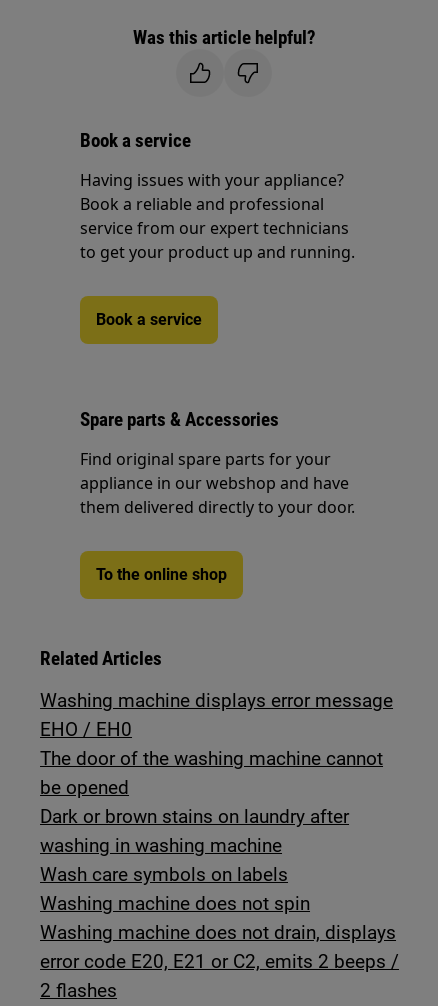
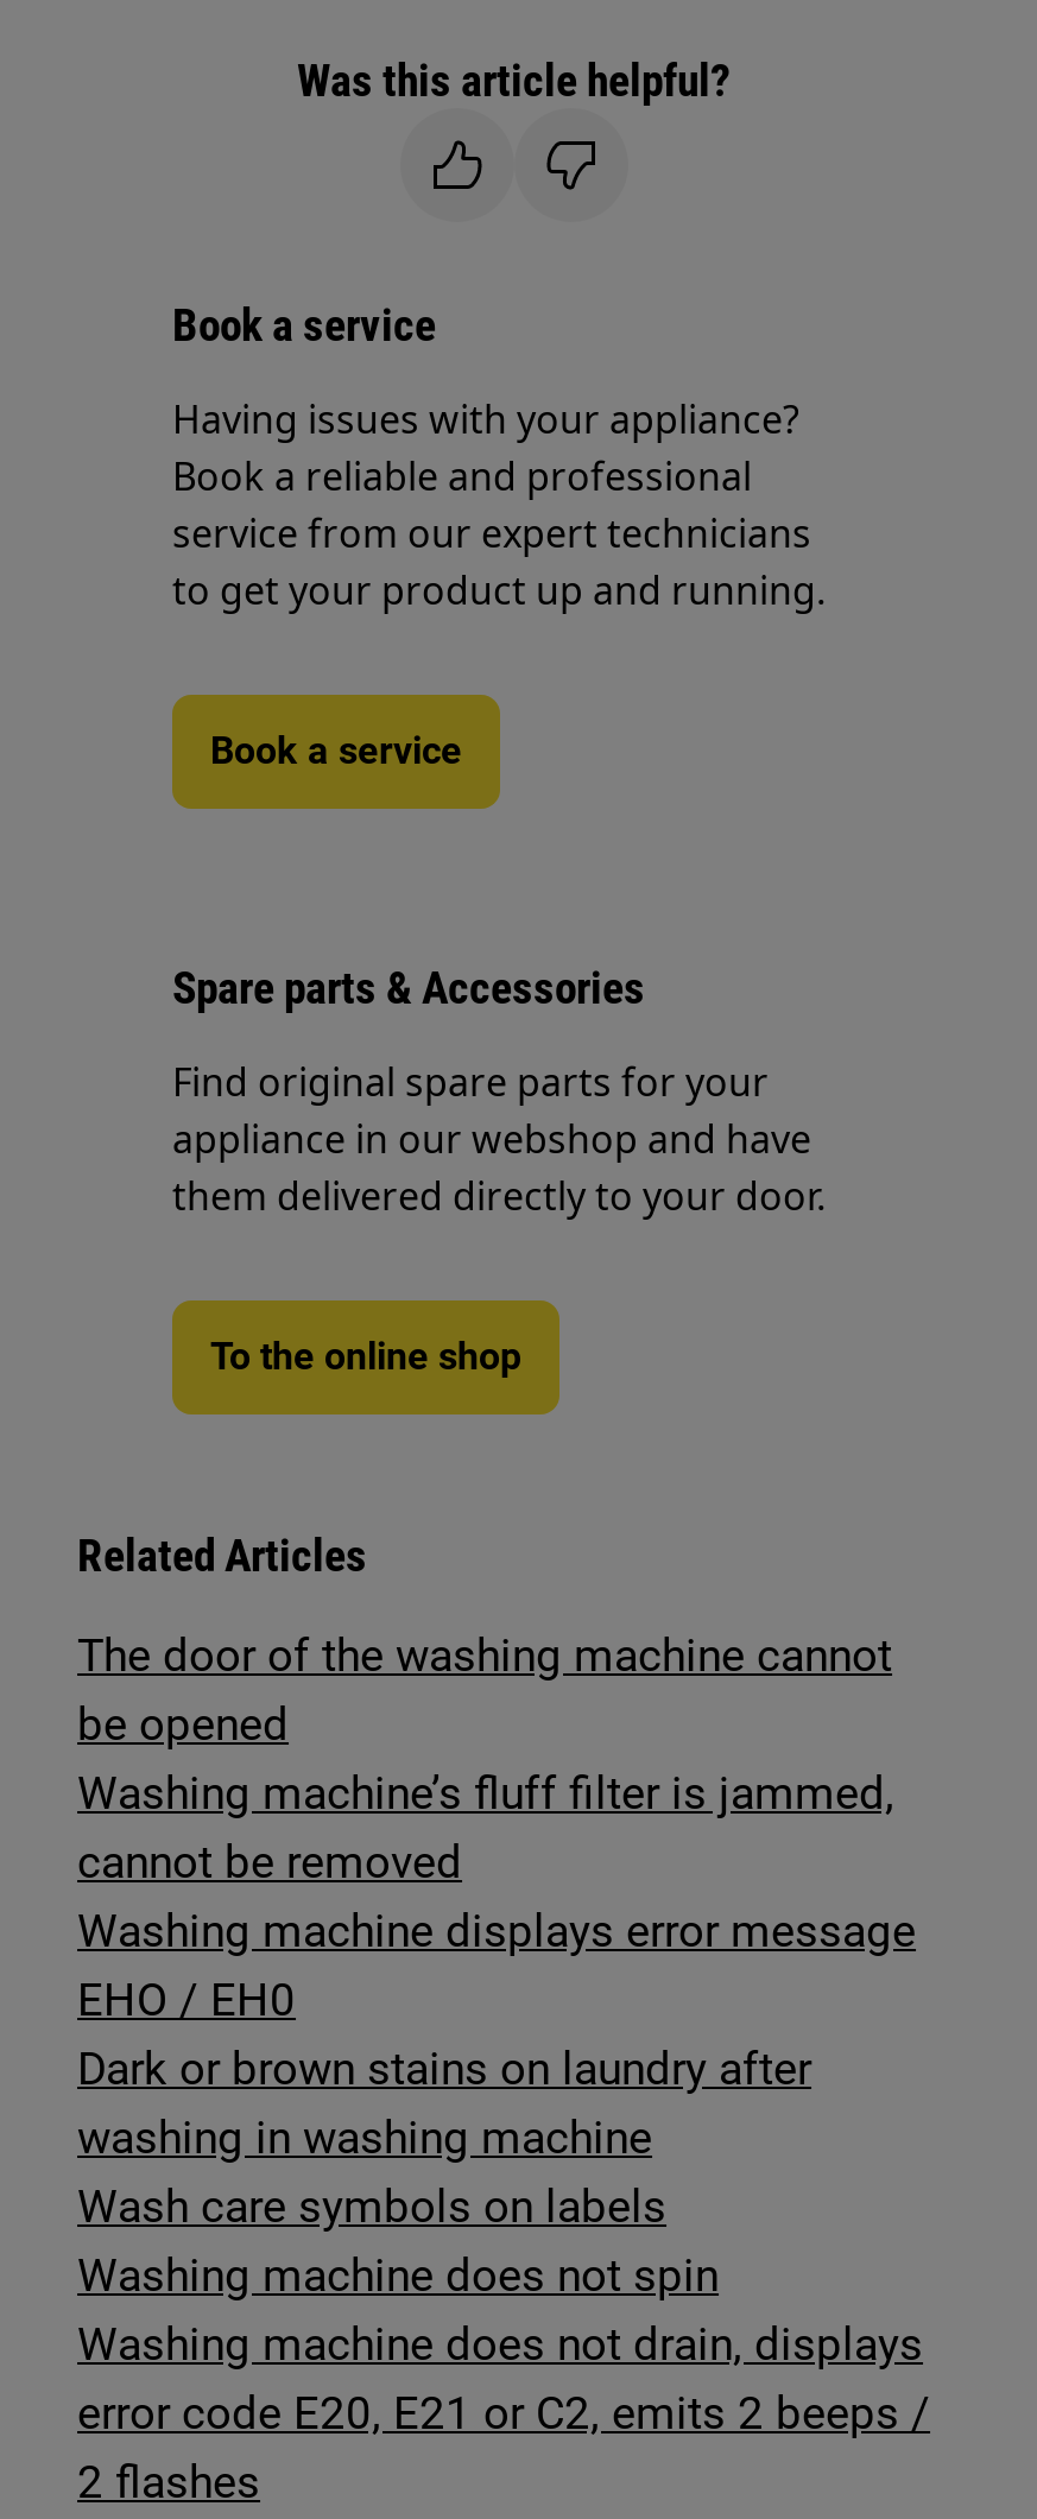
+ Washing machine’s fluff filter is jammed,
+ cannot be removed

moved down: Washing machine displays error message | EHO / EH0

moved up: The door of the washing machine cannot | be opened
